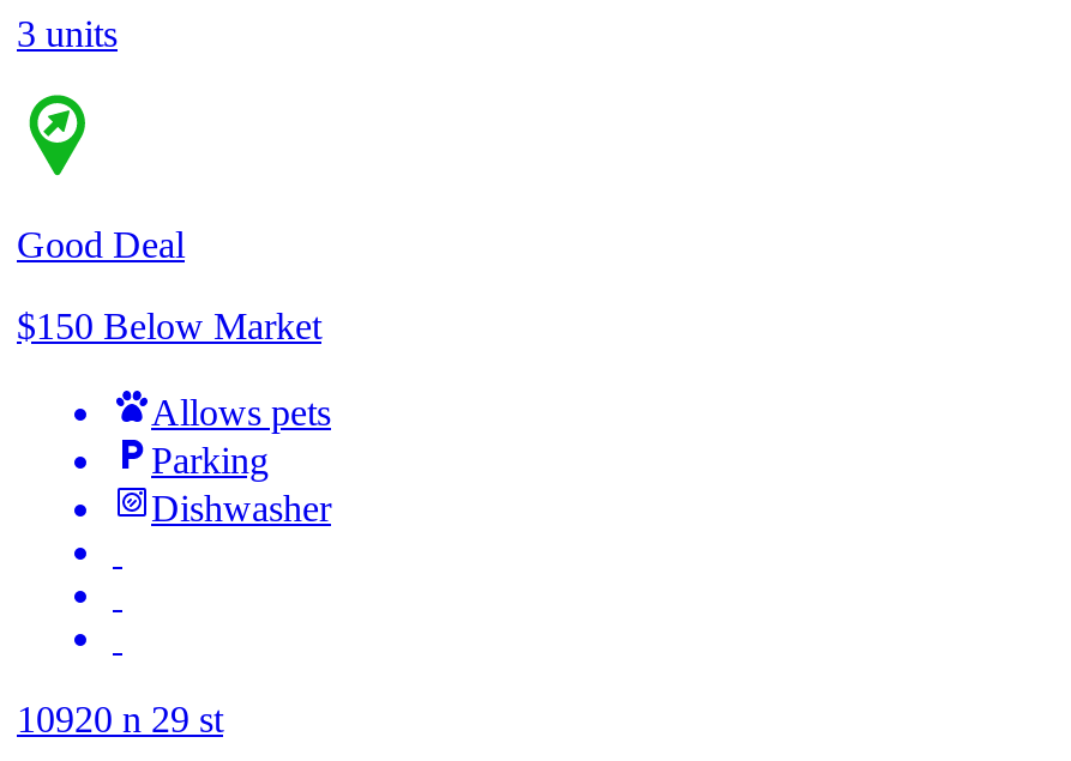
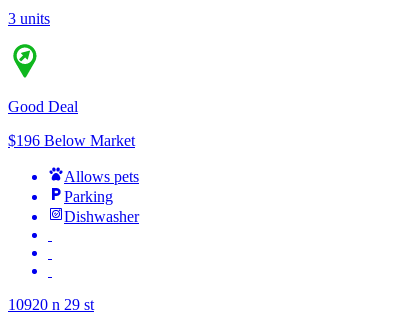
- $150 Below Market
+ $196 Below Market
